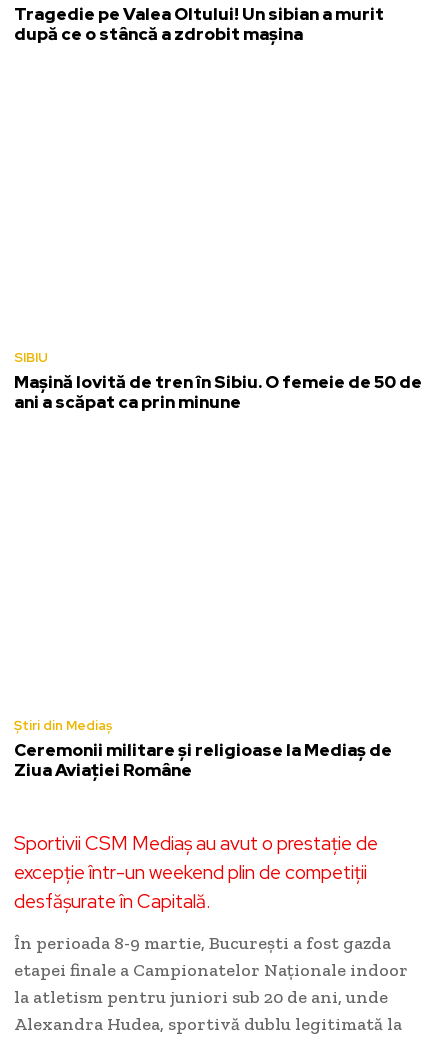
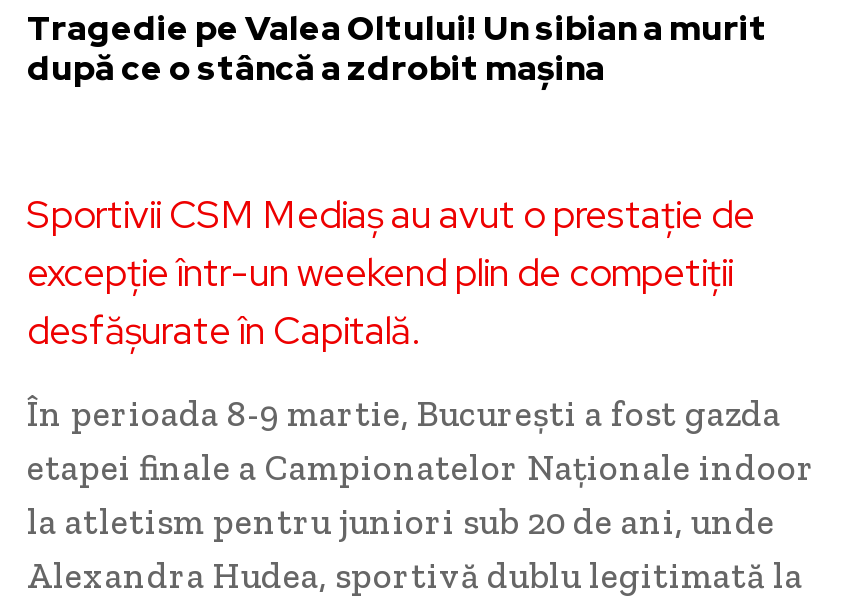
- SIBIU
- Mașină lovită de tren în Sibiu. O femeie de 50 de
- ani a scăpat ca prin minune

- Știri din Mediaș
- Ceremonii militare și religioase la Mediaș de
- Ziua Aviației Române
